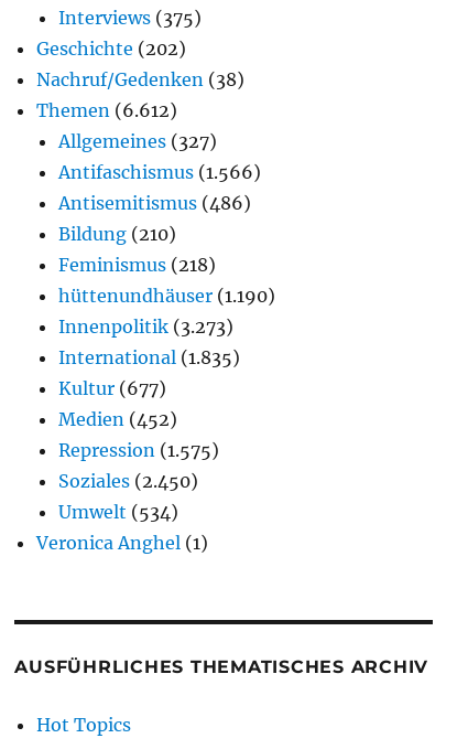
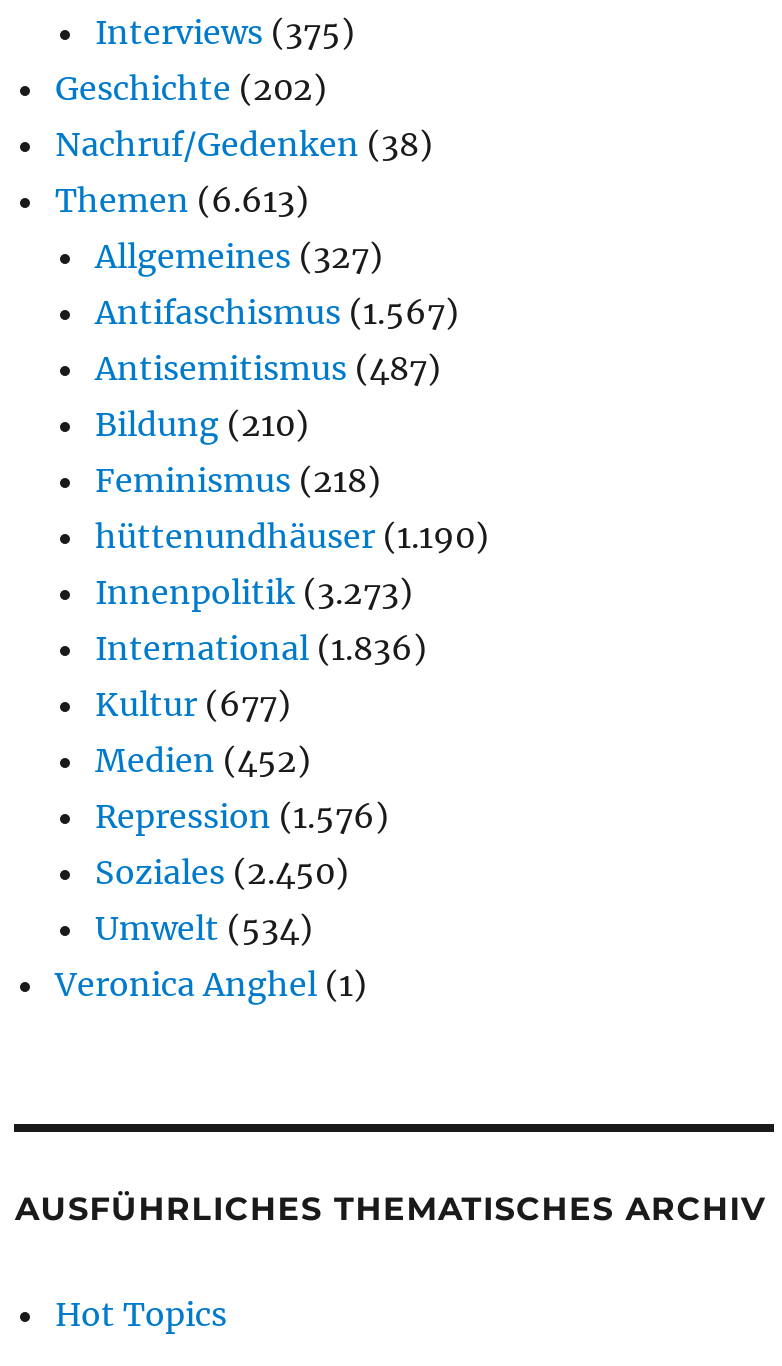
- Themen (6.612)
+ Themen (6.613)

- Antifaschismus (1.566)
+ Antifaschismus (1.567)

- Antisemitismus (486)
+ Antisemitismus (487)

- International (1.835)
+ International (1.836)

- Repression (1.575)
+ Repression (1.576)
